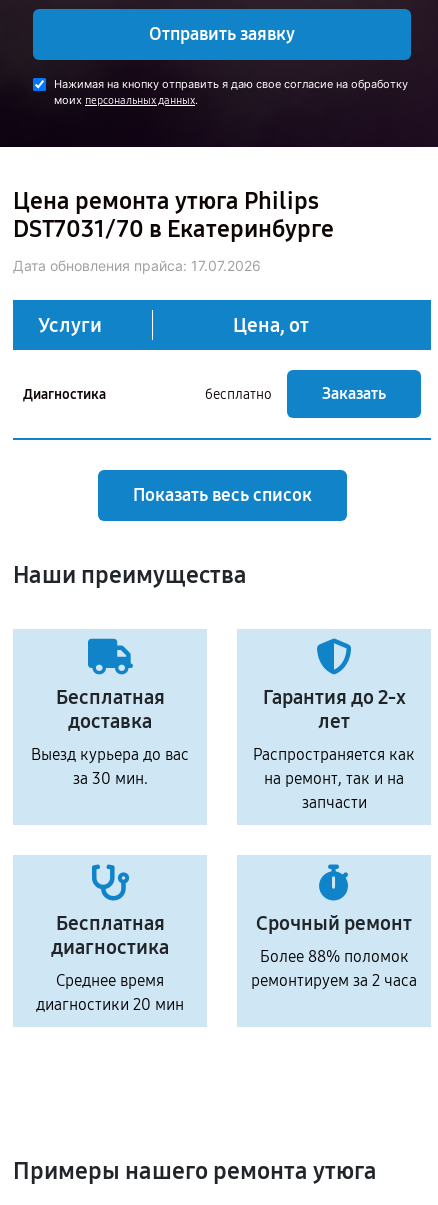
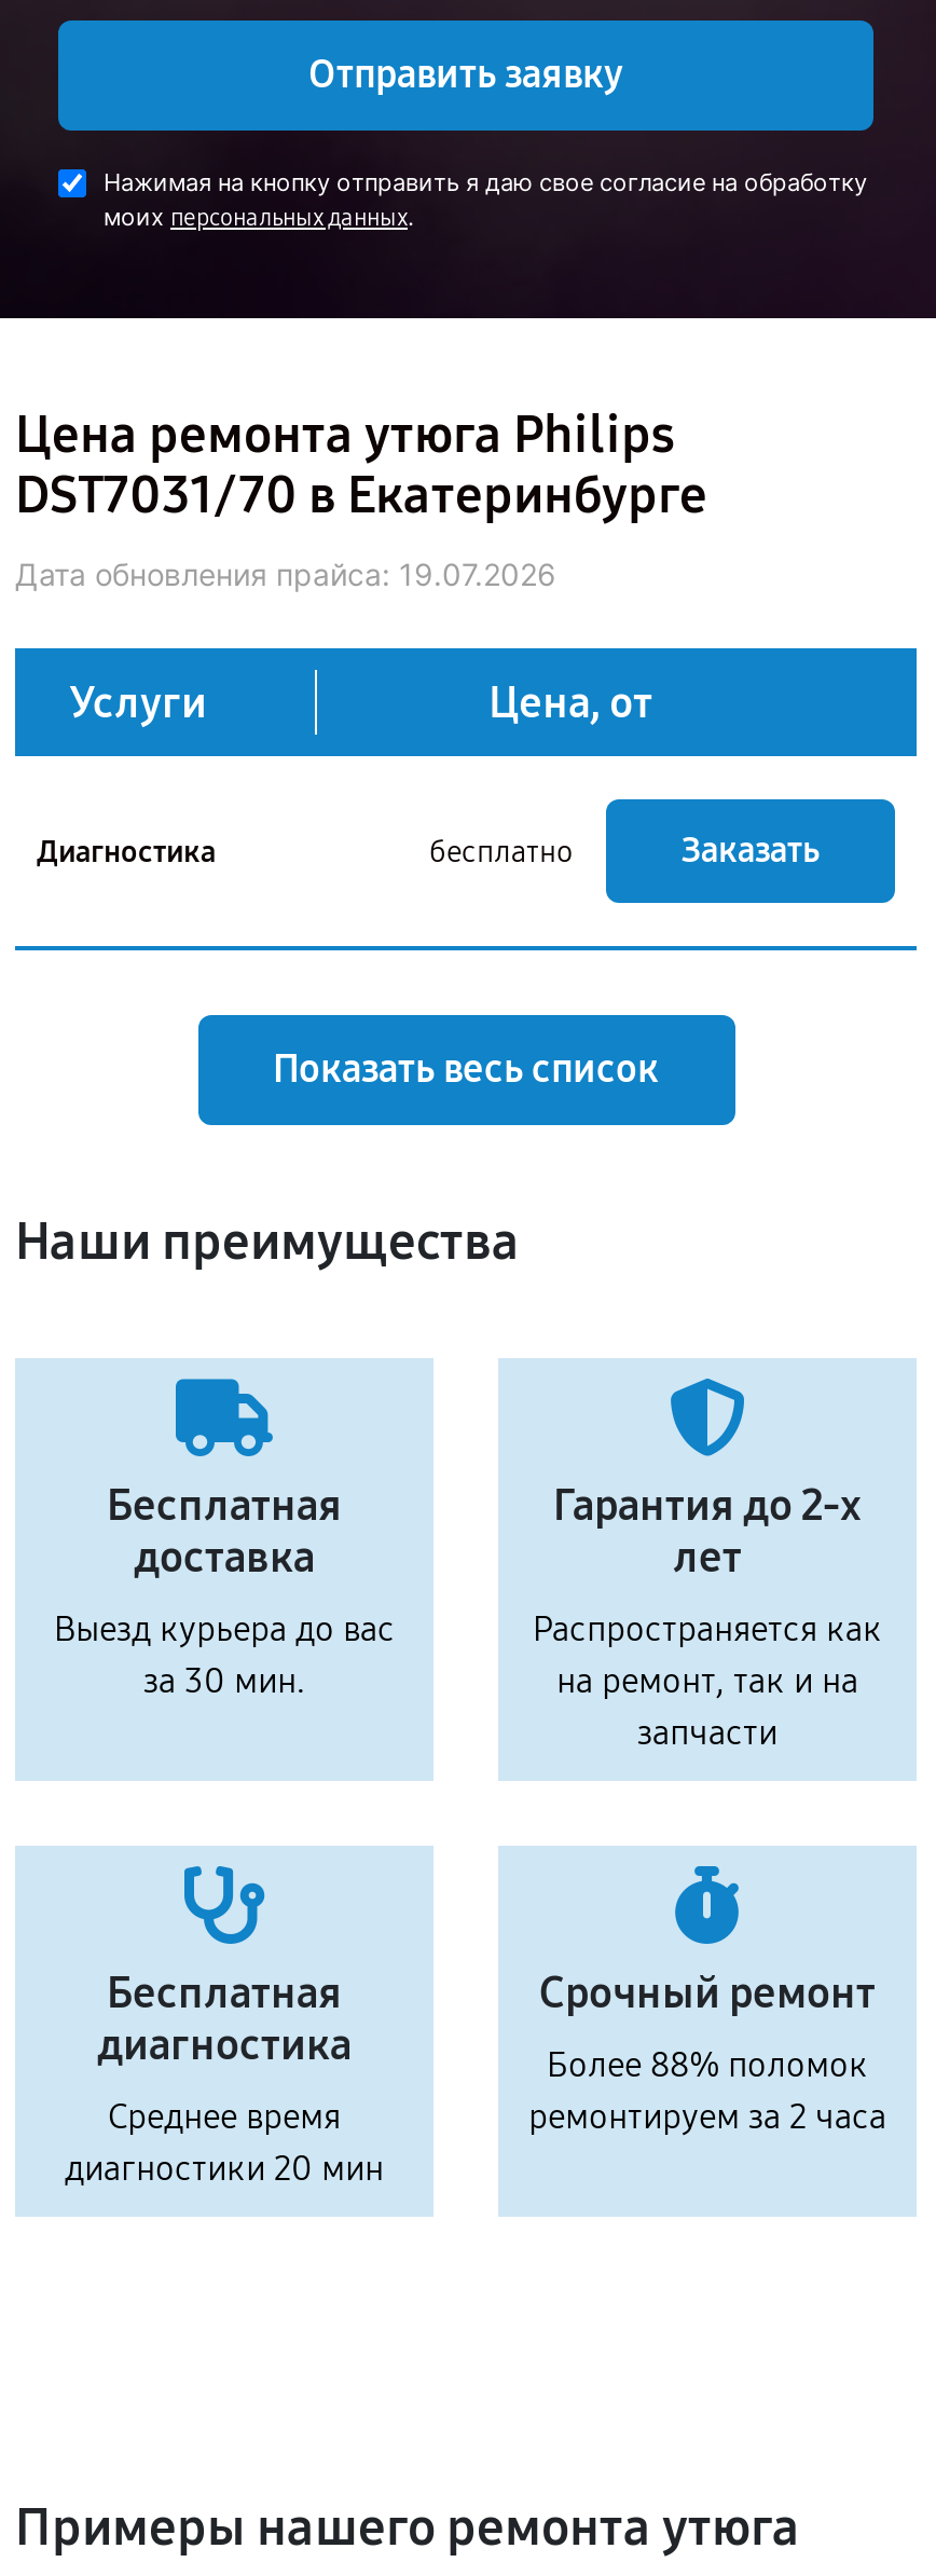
- Дата обновления прайса: 17.07.2026
+ Дата обновления прайса: 19.07.2026
